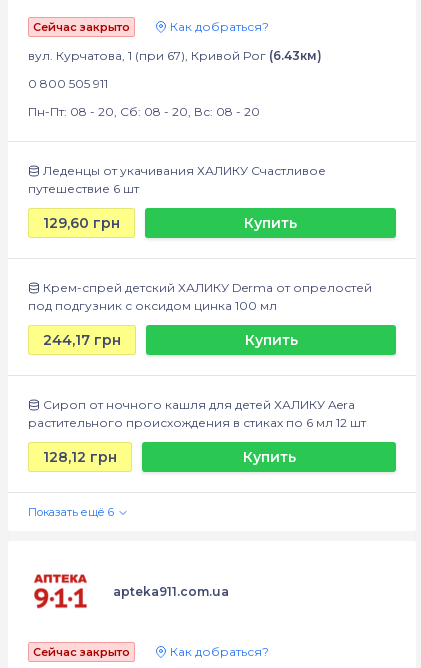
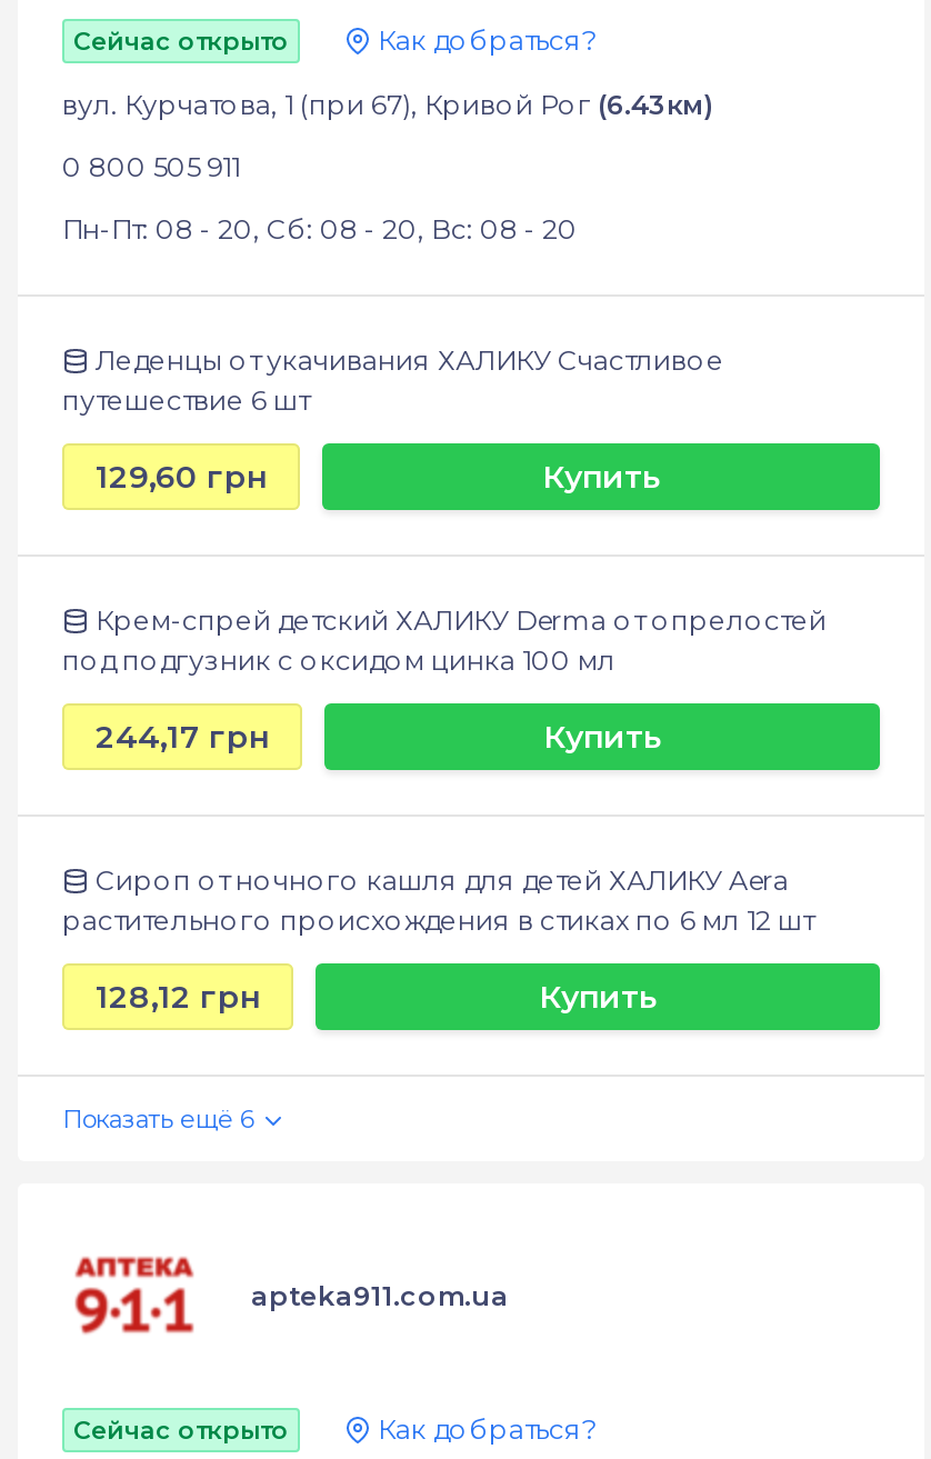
- Сейчас закрыто
+ Сейчас открыто

- Сейчас закрыто
+ Сейчас открыто
